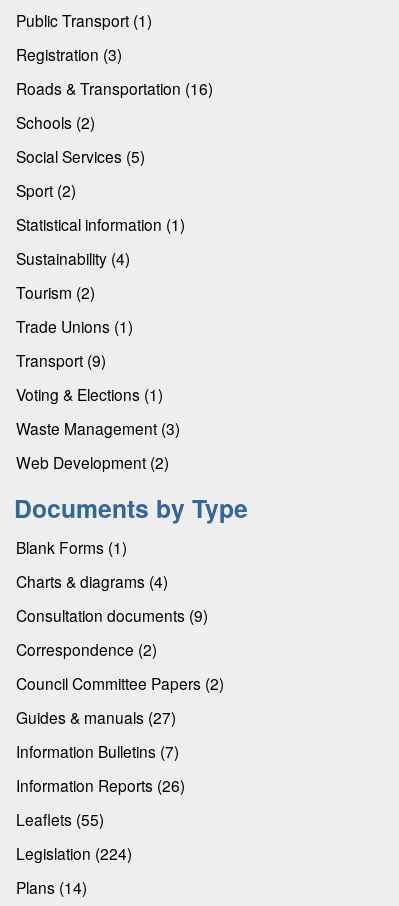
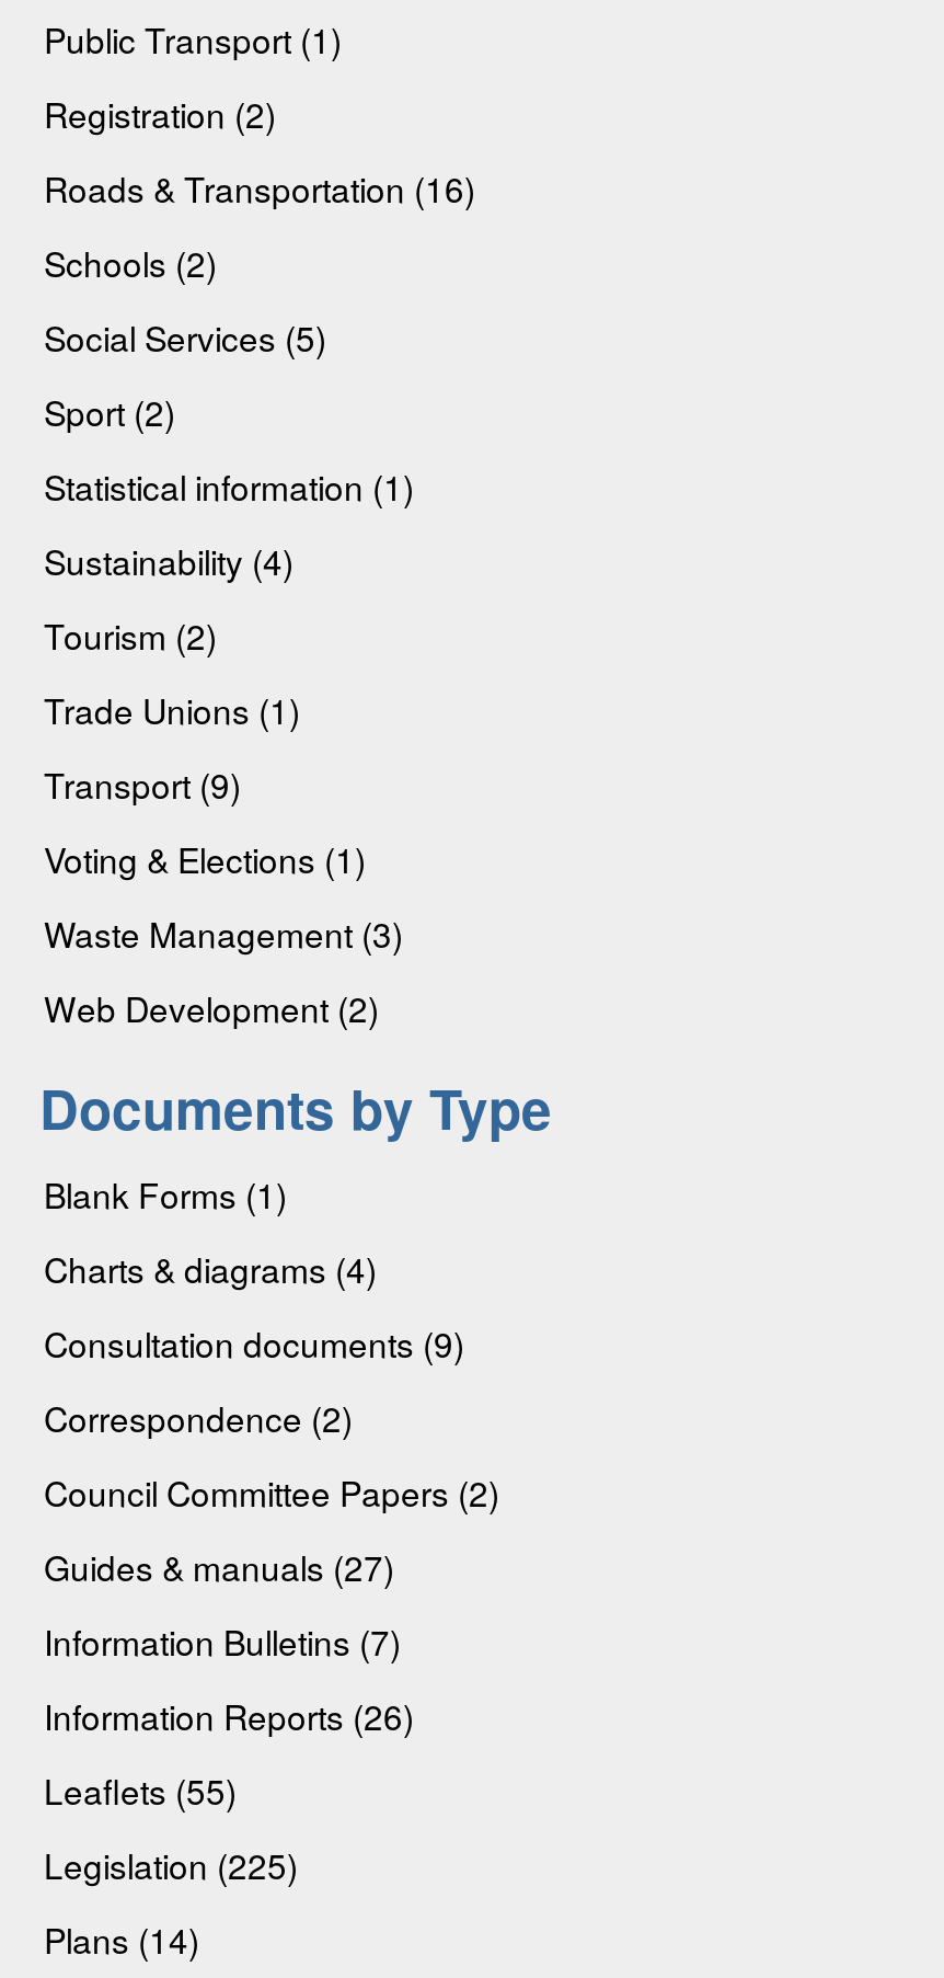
- Registration (3)
+ Registration (2)

- Legislation (224)
+ Legislation (225)
